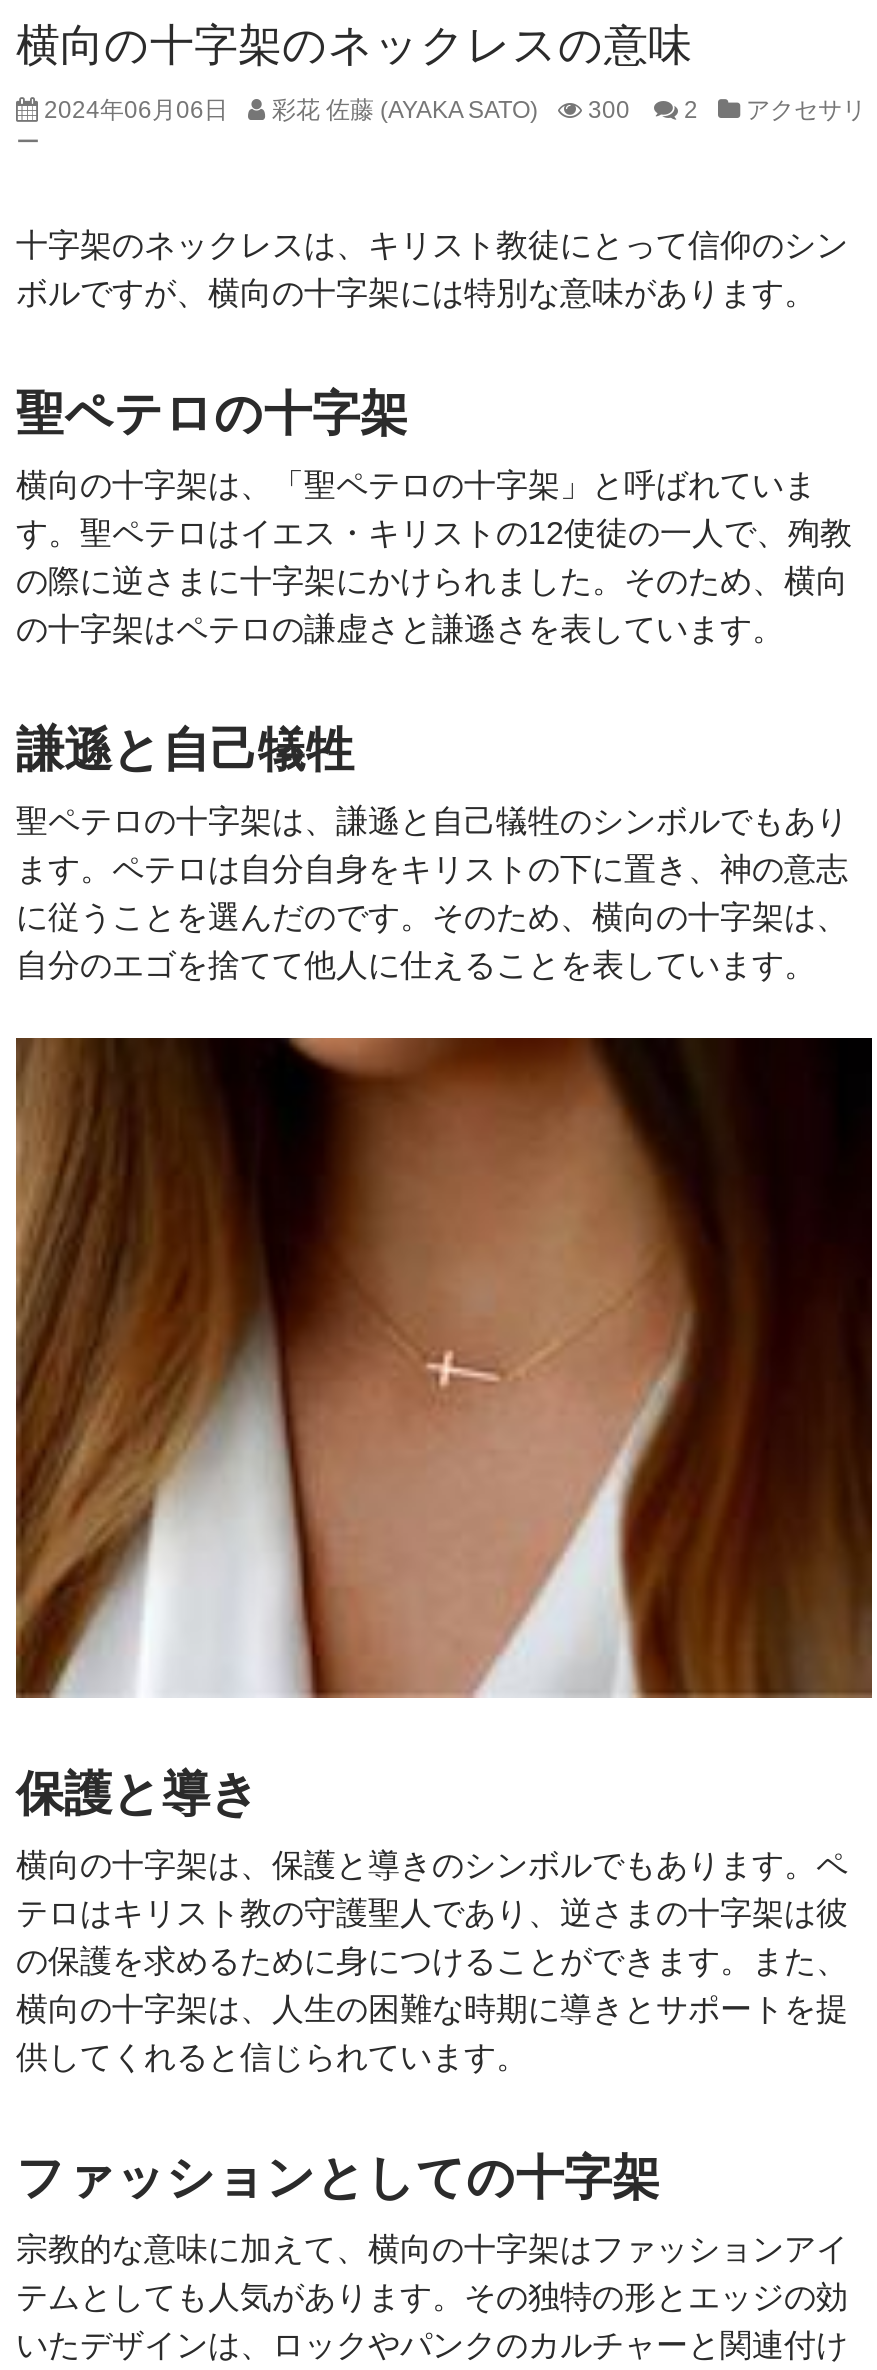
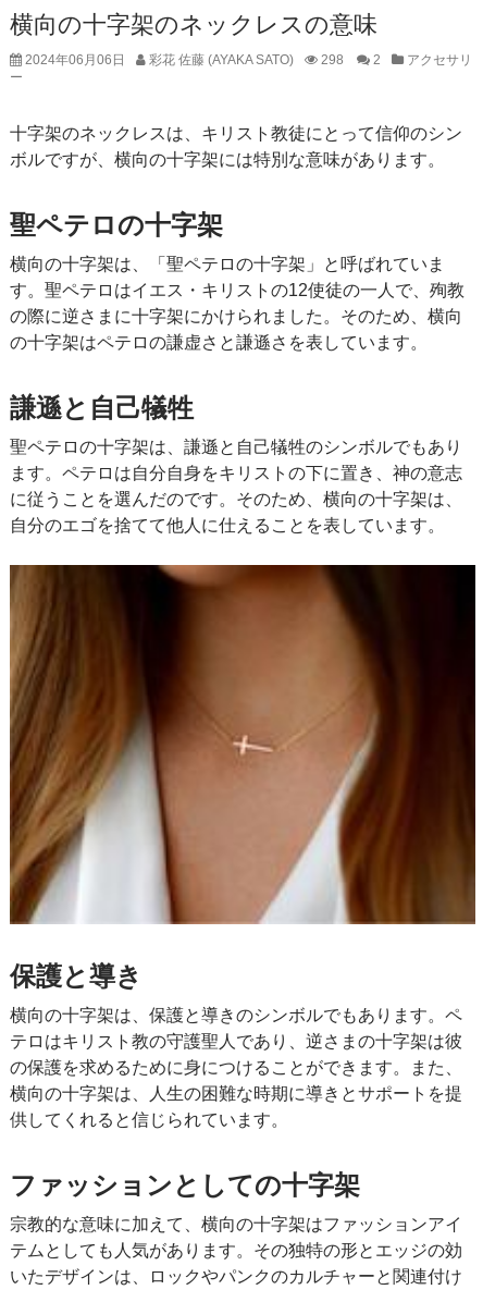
- 300
+ 298
